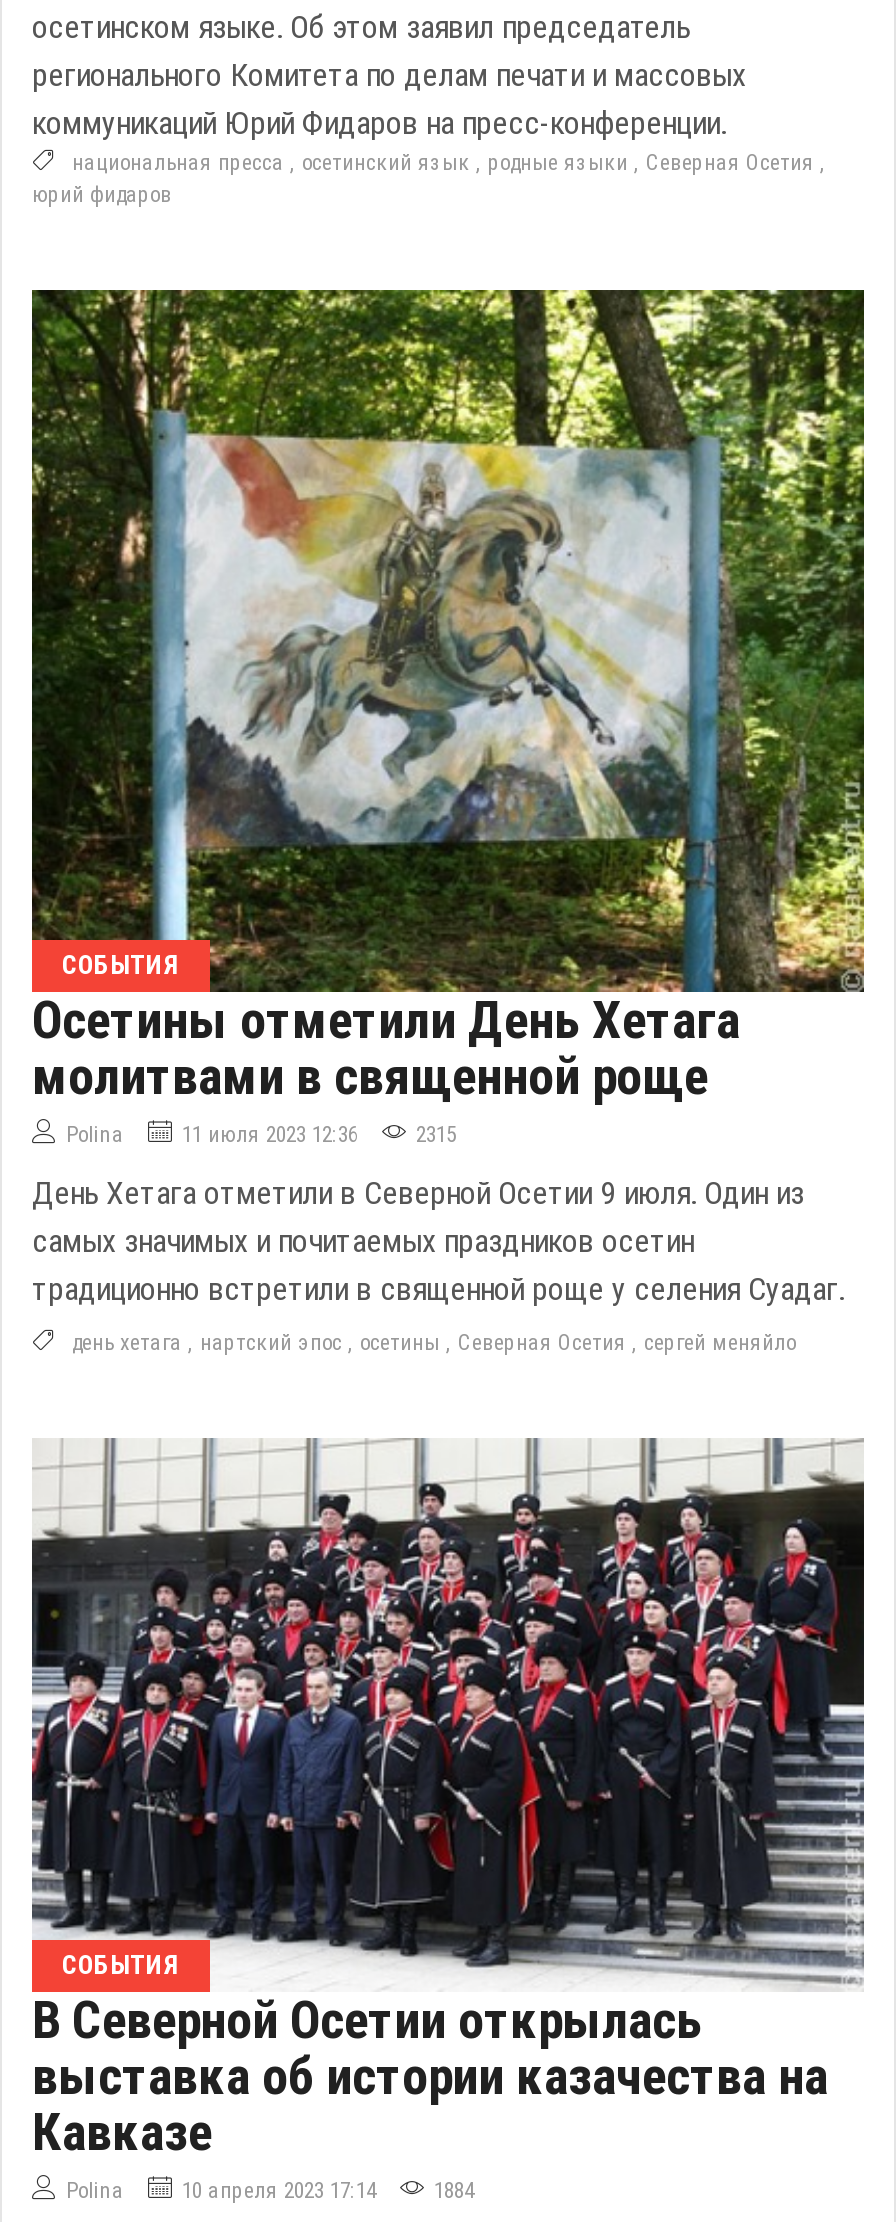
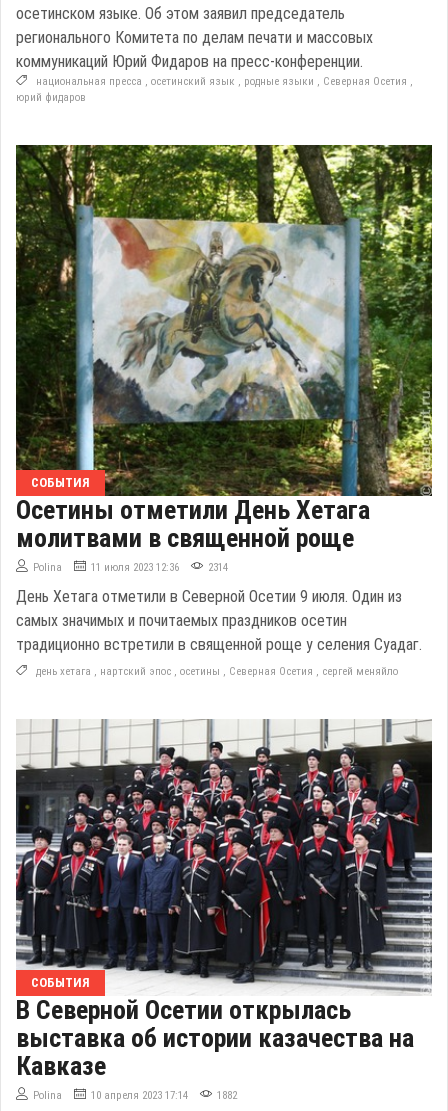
- 2315
+ 2314

- 1884
+ 1882
